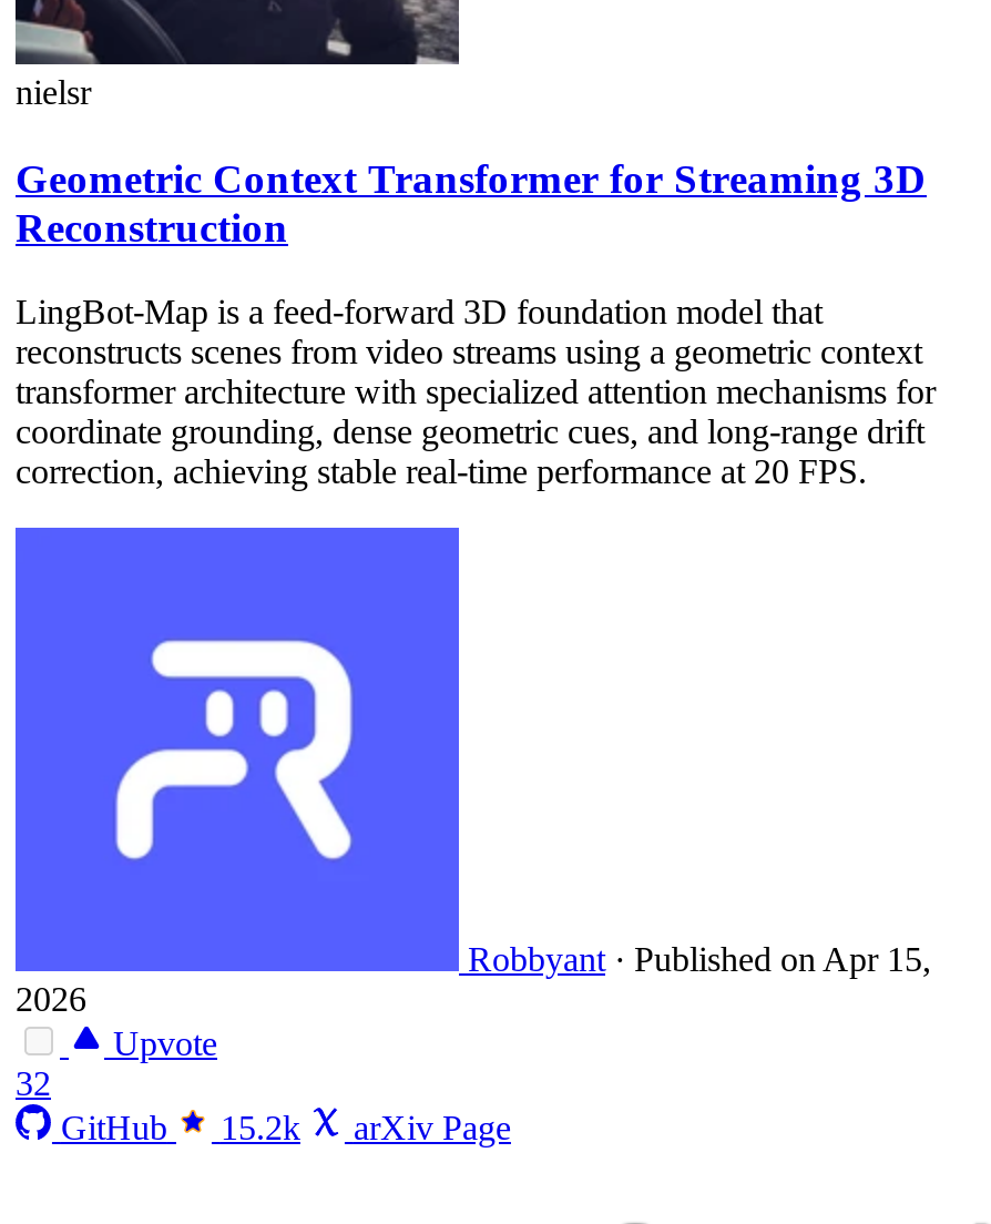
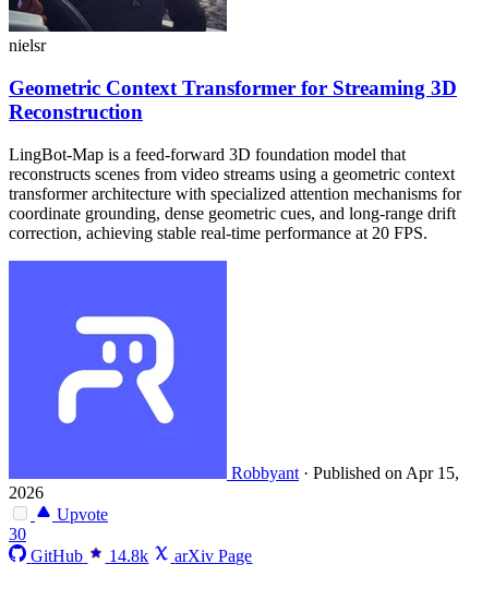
- 32
+ 30

- GitHub 15.2k arXiv Page
+ GitHub 14.8k arXiv Page
